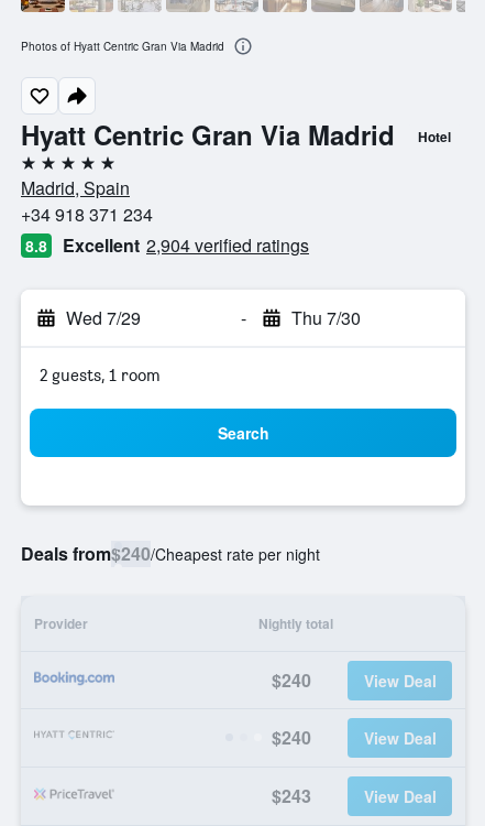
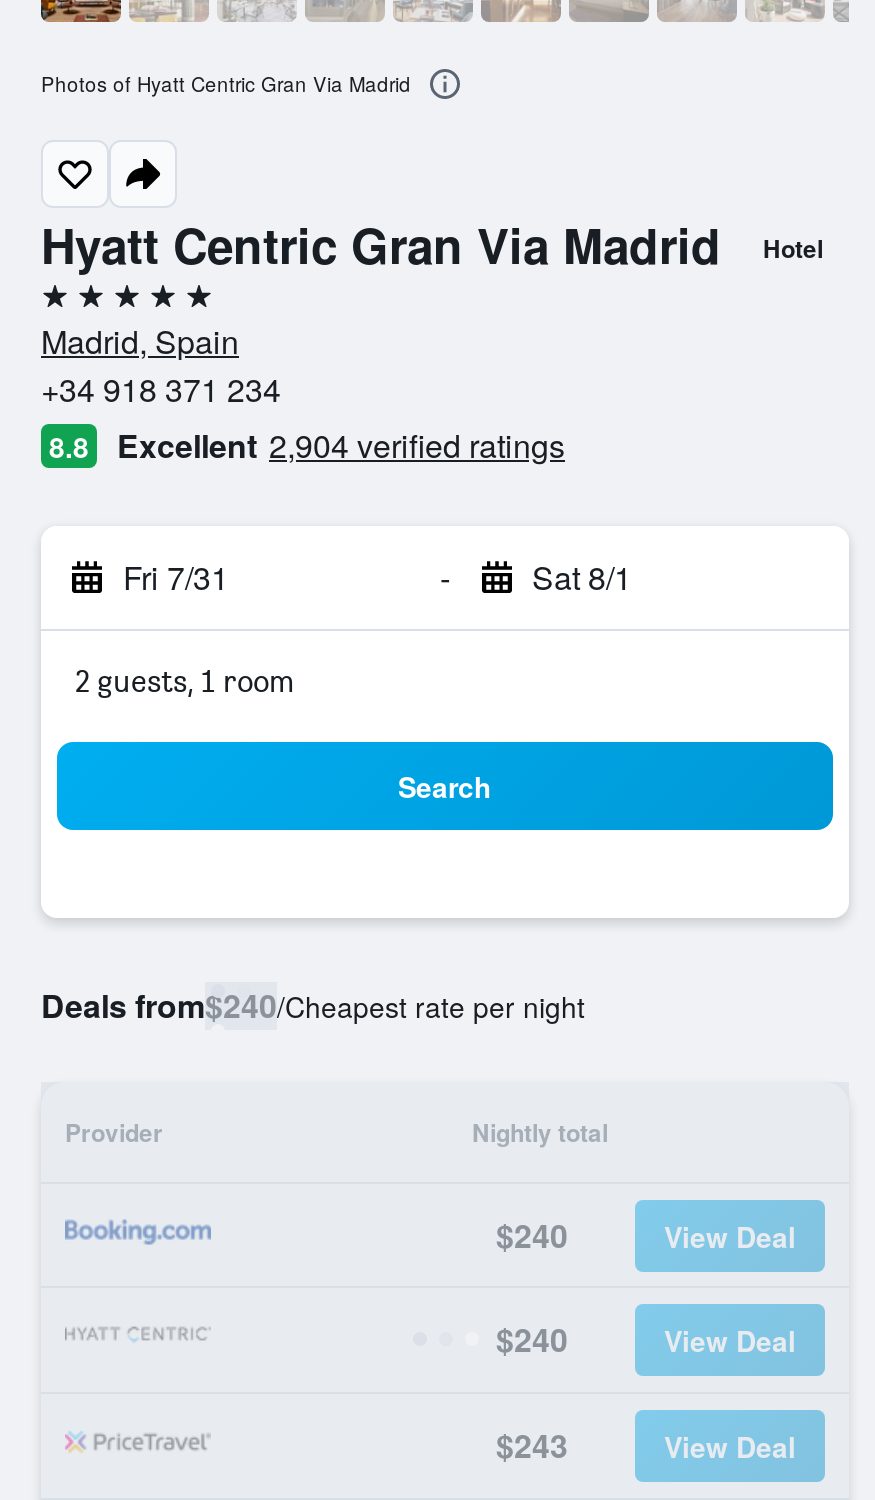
- Wed 7/29
+ Fri 7/31

- Thu 7/30
+ Sat 8/1
